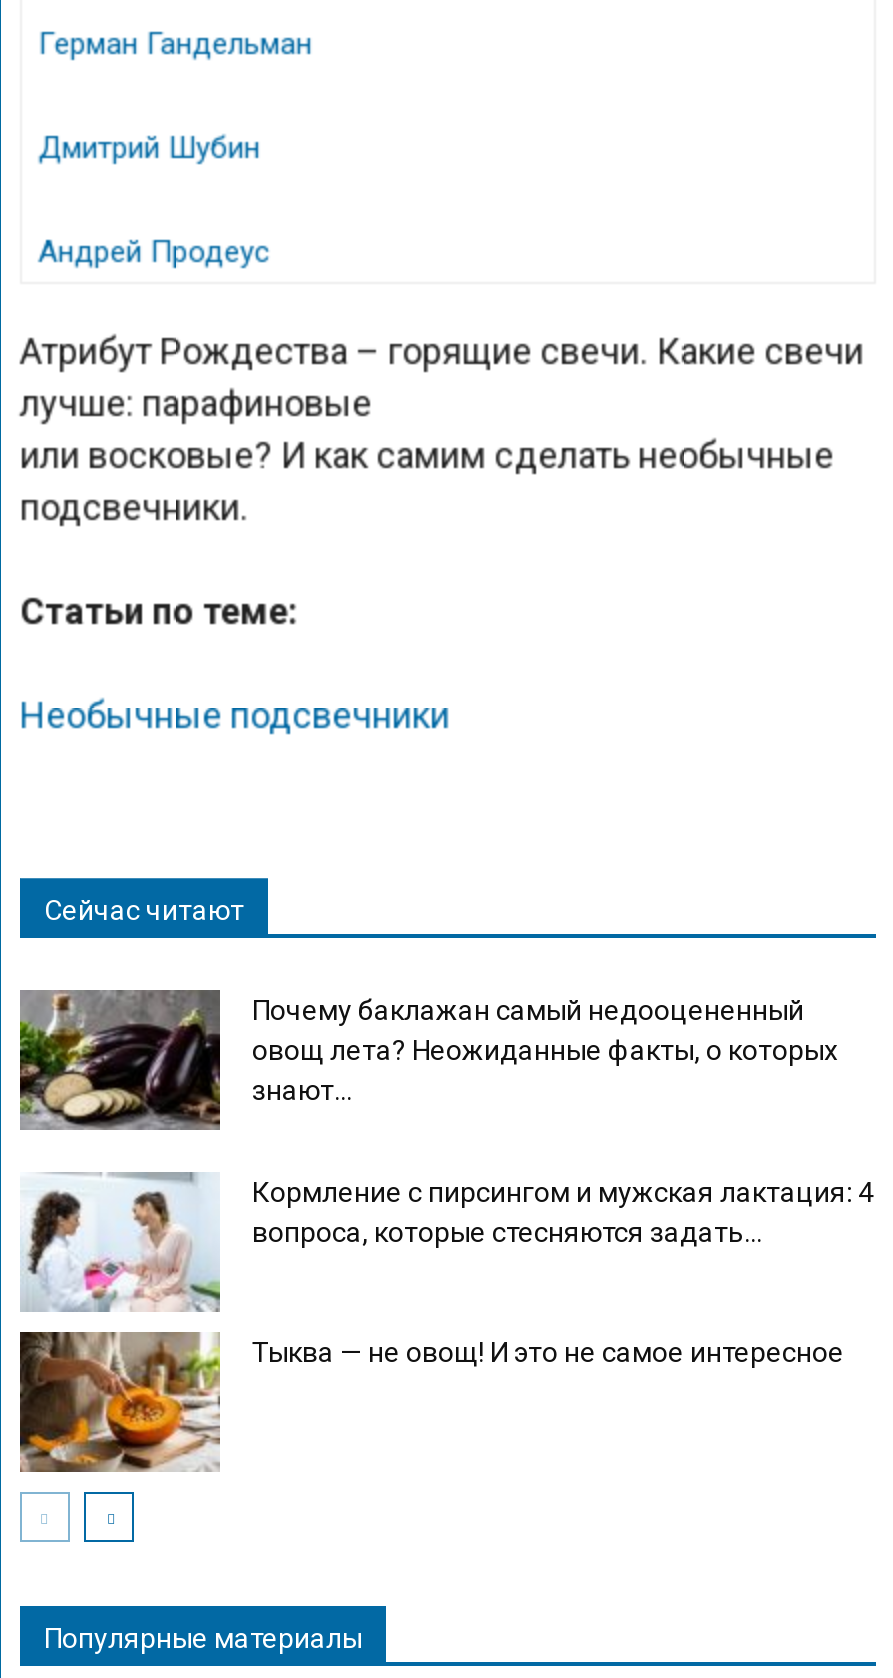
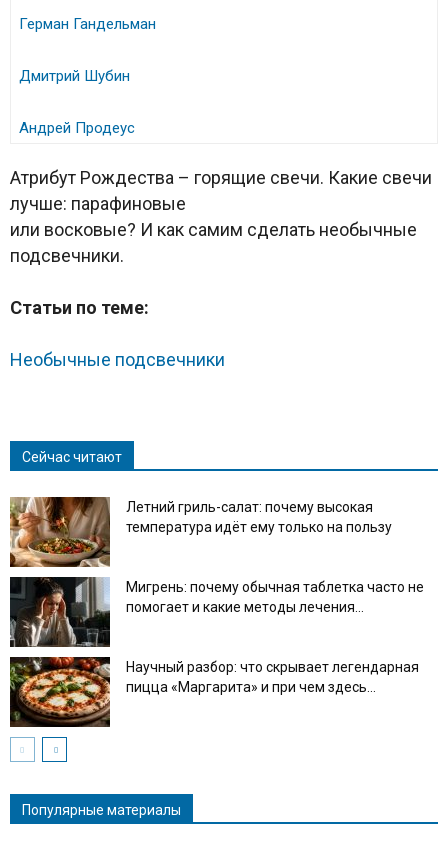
- [image]
- Почему баклажан самый недооцененный
- овощ лета? Неожиданные факты, о которых
- знают...
+ [image]
+ Летний гриль-салат: почему высокая
+ температура идёт ему только на пользу

- [image]
- Кормление с пирсингом и мужская лактация: 4
- вопроса, которые стесняются задать...
+ [image]
+ Мигрень: почему обычная таблетка часто не
+ помогает и какие методы лечения...

- [image]
- Тыква — не овощ! И это не самое интересное
+ [image]
+ Научный разбор: что скрывает легендарная
+ пицца «Маргарита» и при чем здесь...
